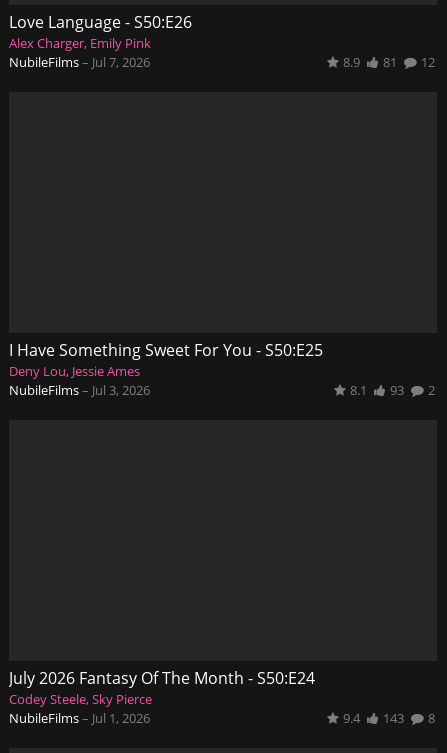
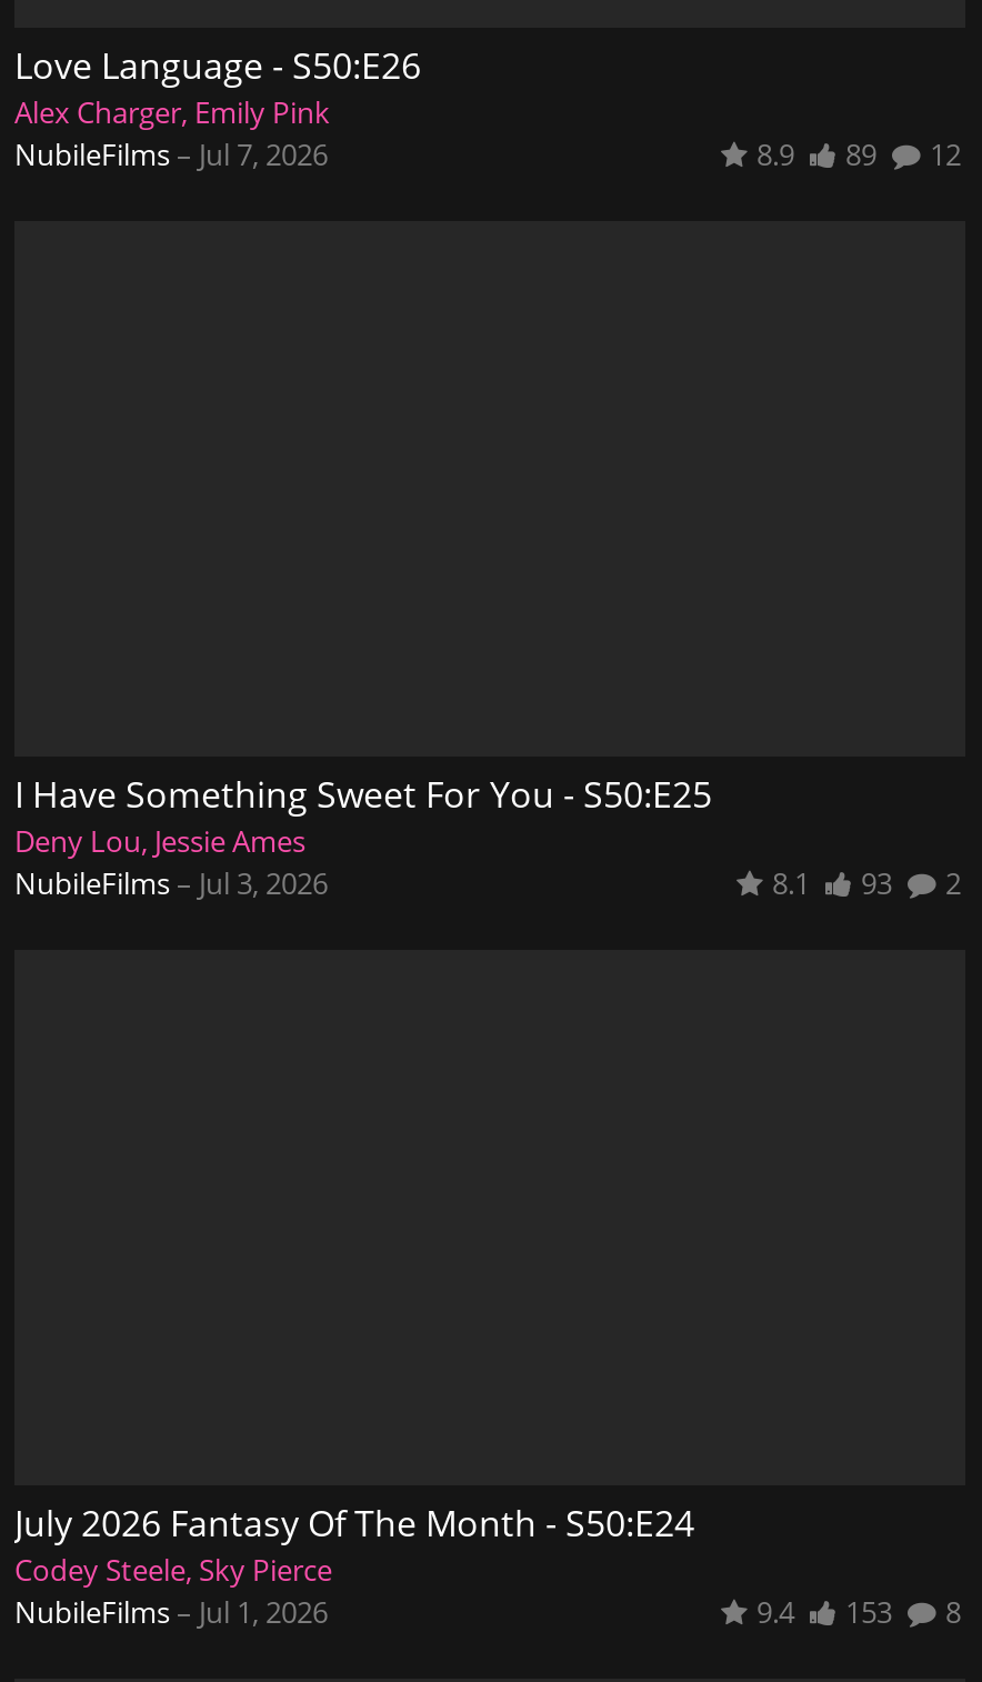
- 8.9 81 12
+ 8.9 89 12

- 9.4 143 8
+ 9.4 153 8
